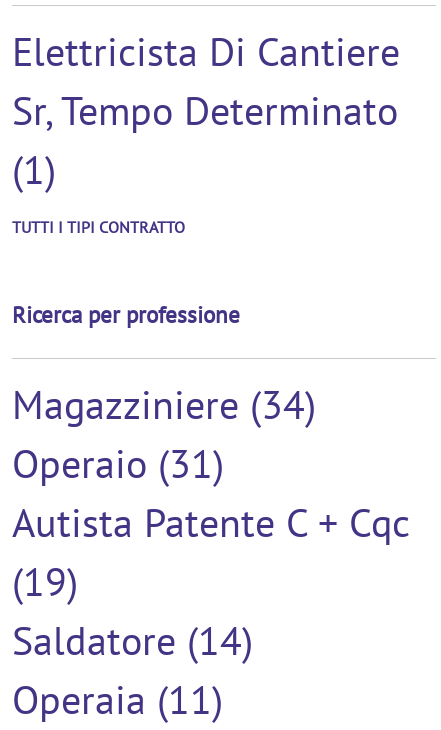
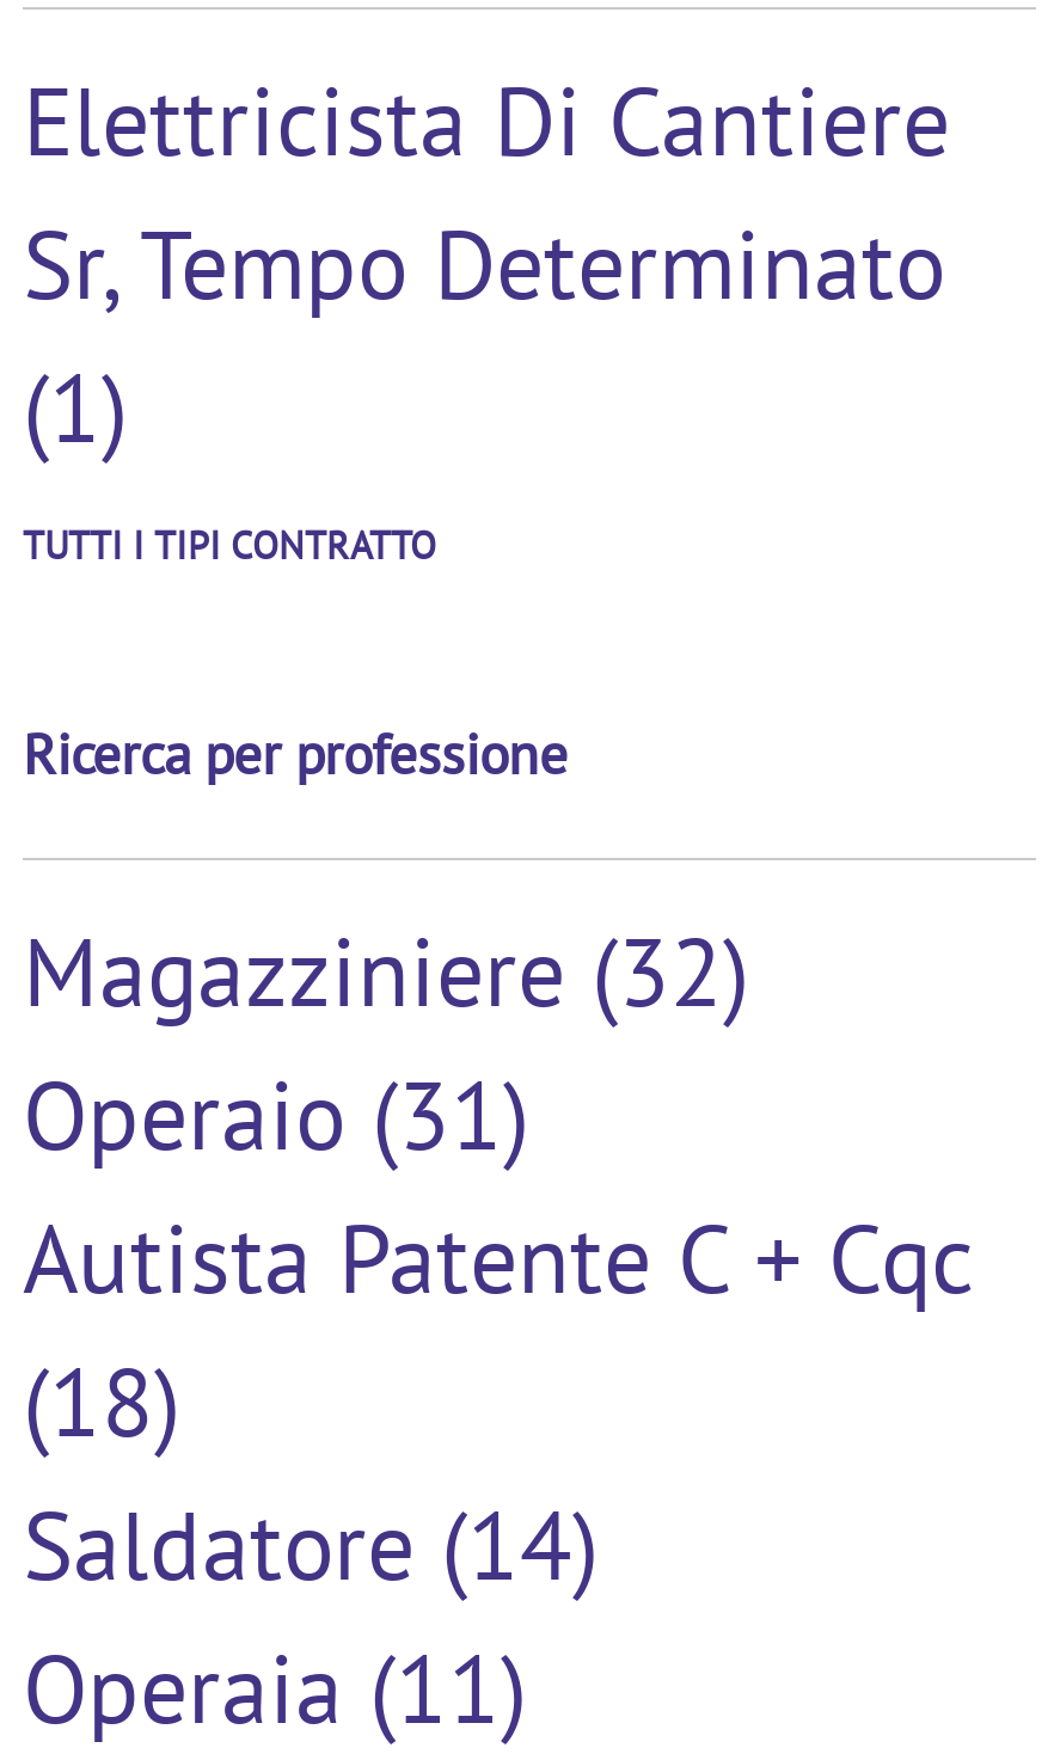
- Magazziniere (34)
+ Magazziniere (32)

- (19)
+ (18)
